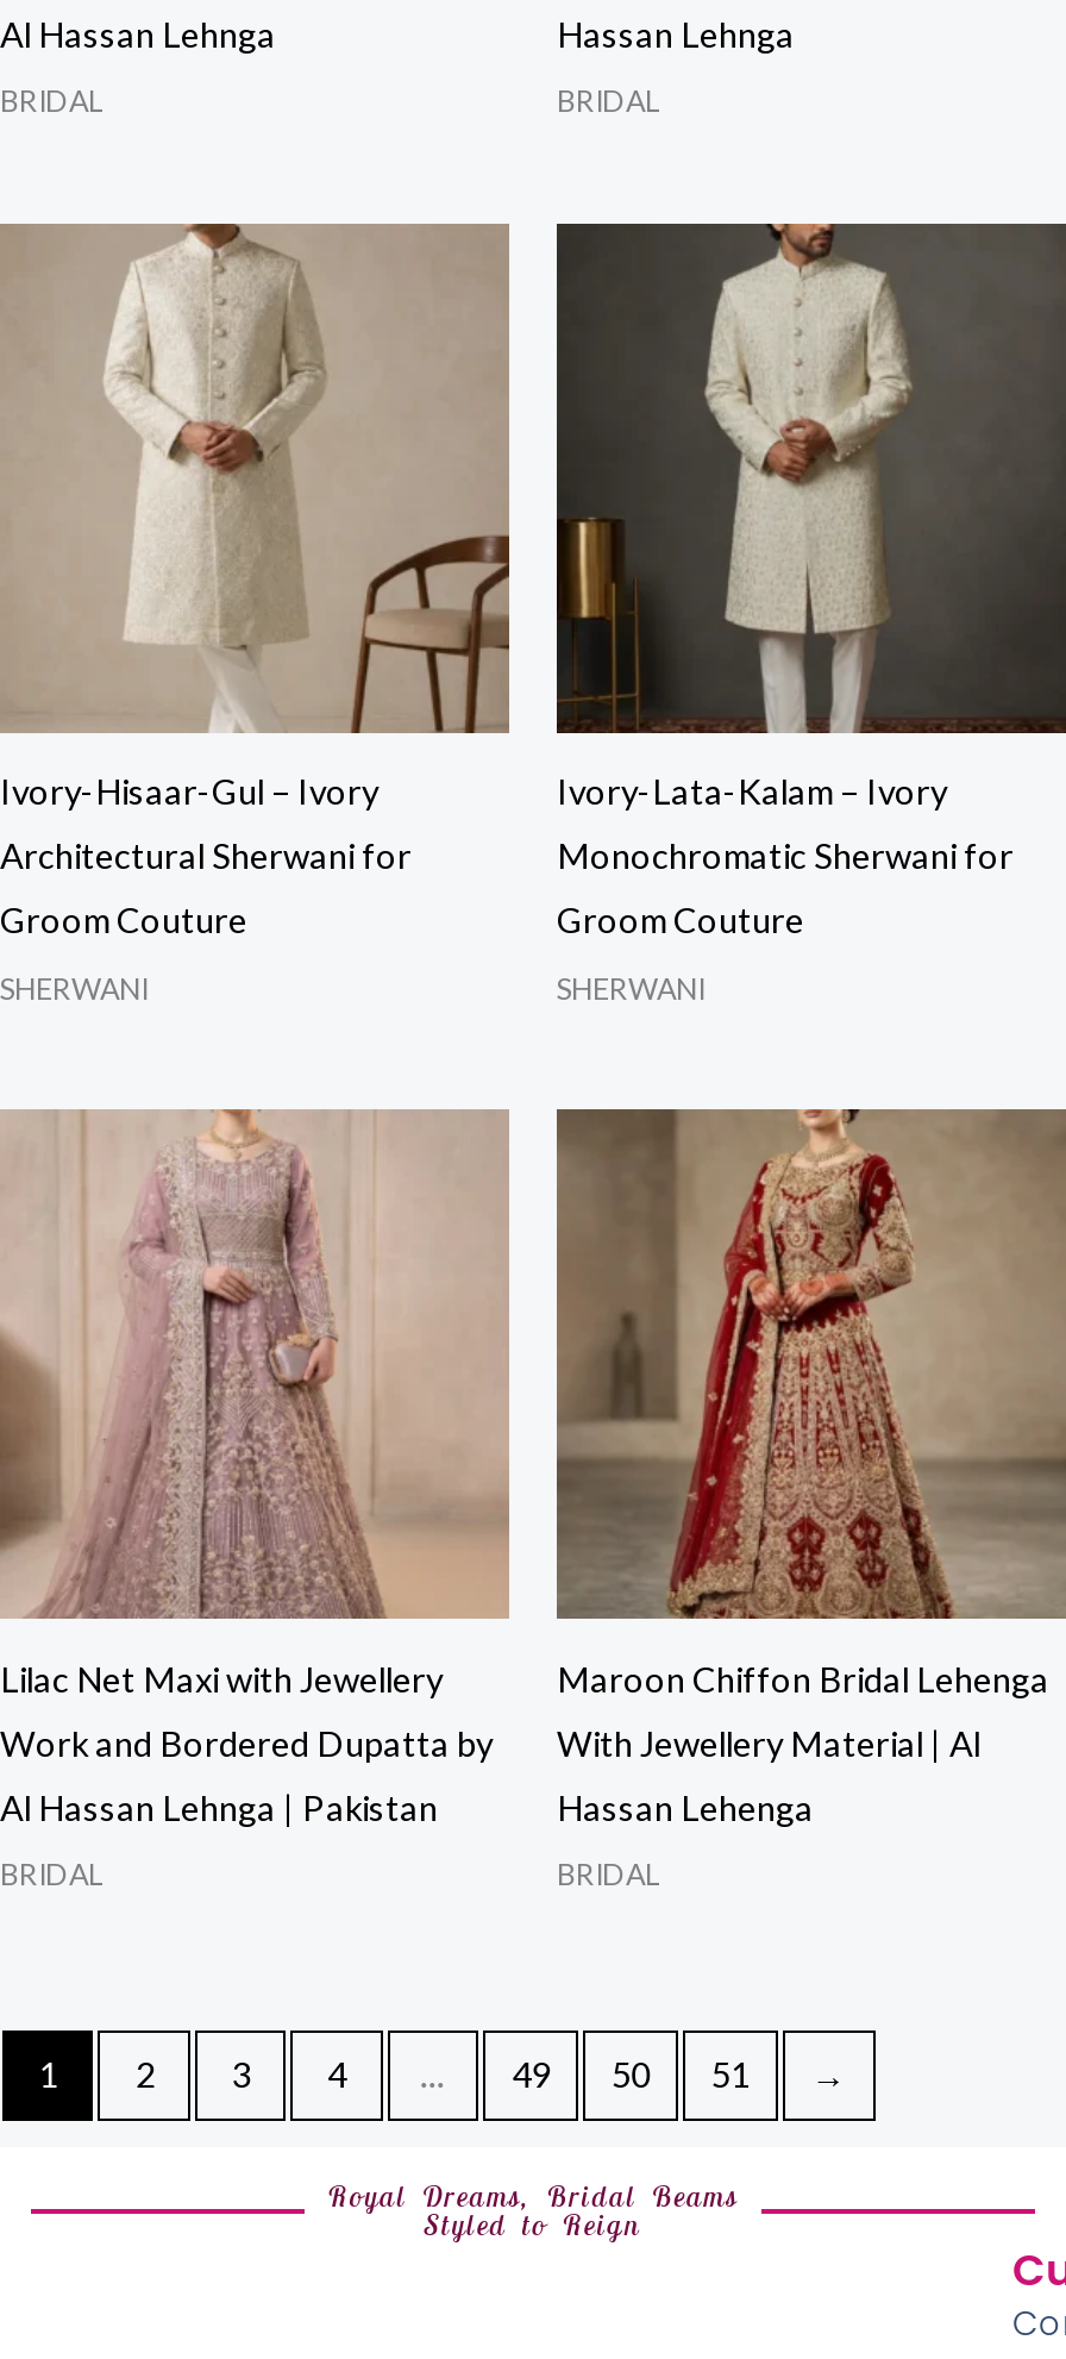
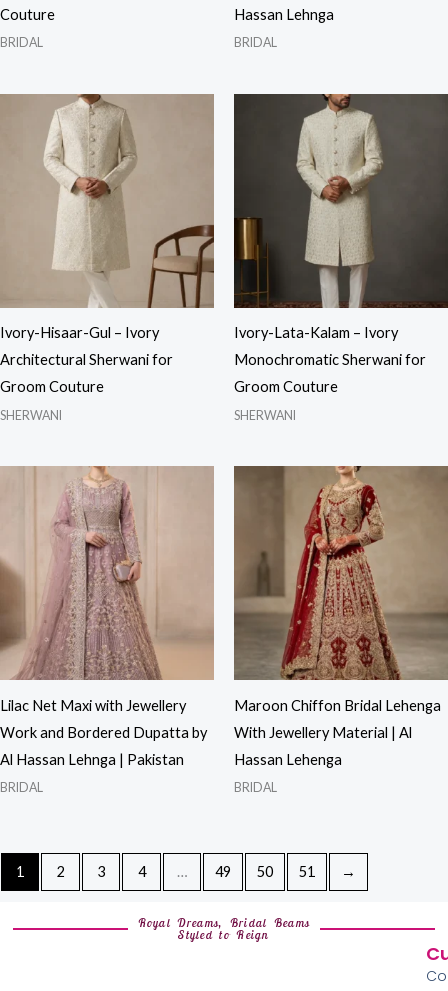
- Al Hassan Lehnga
+ Couture
